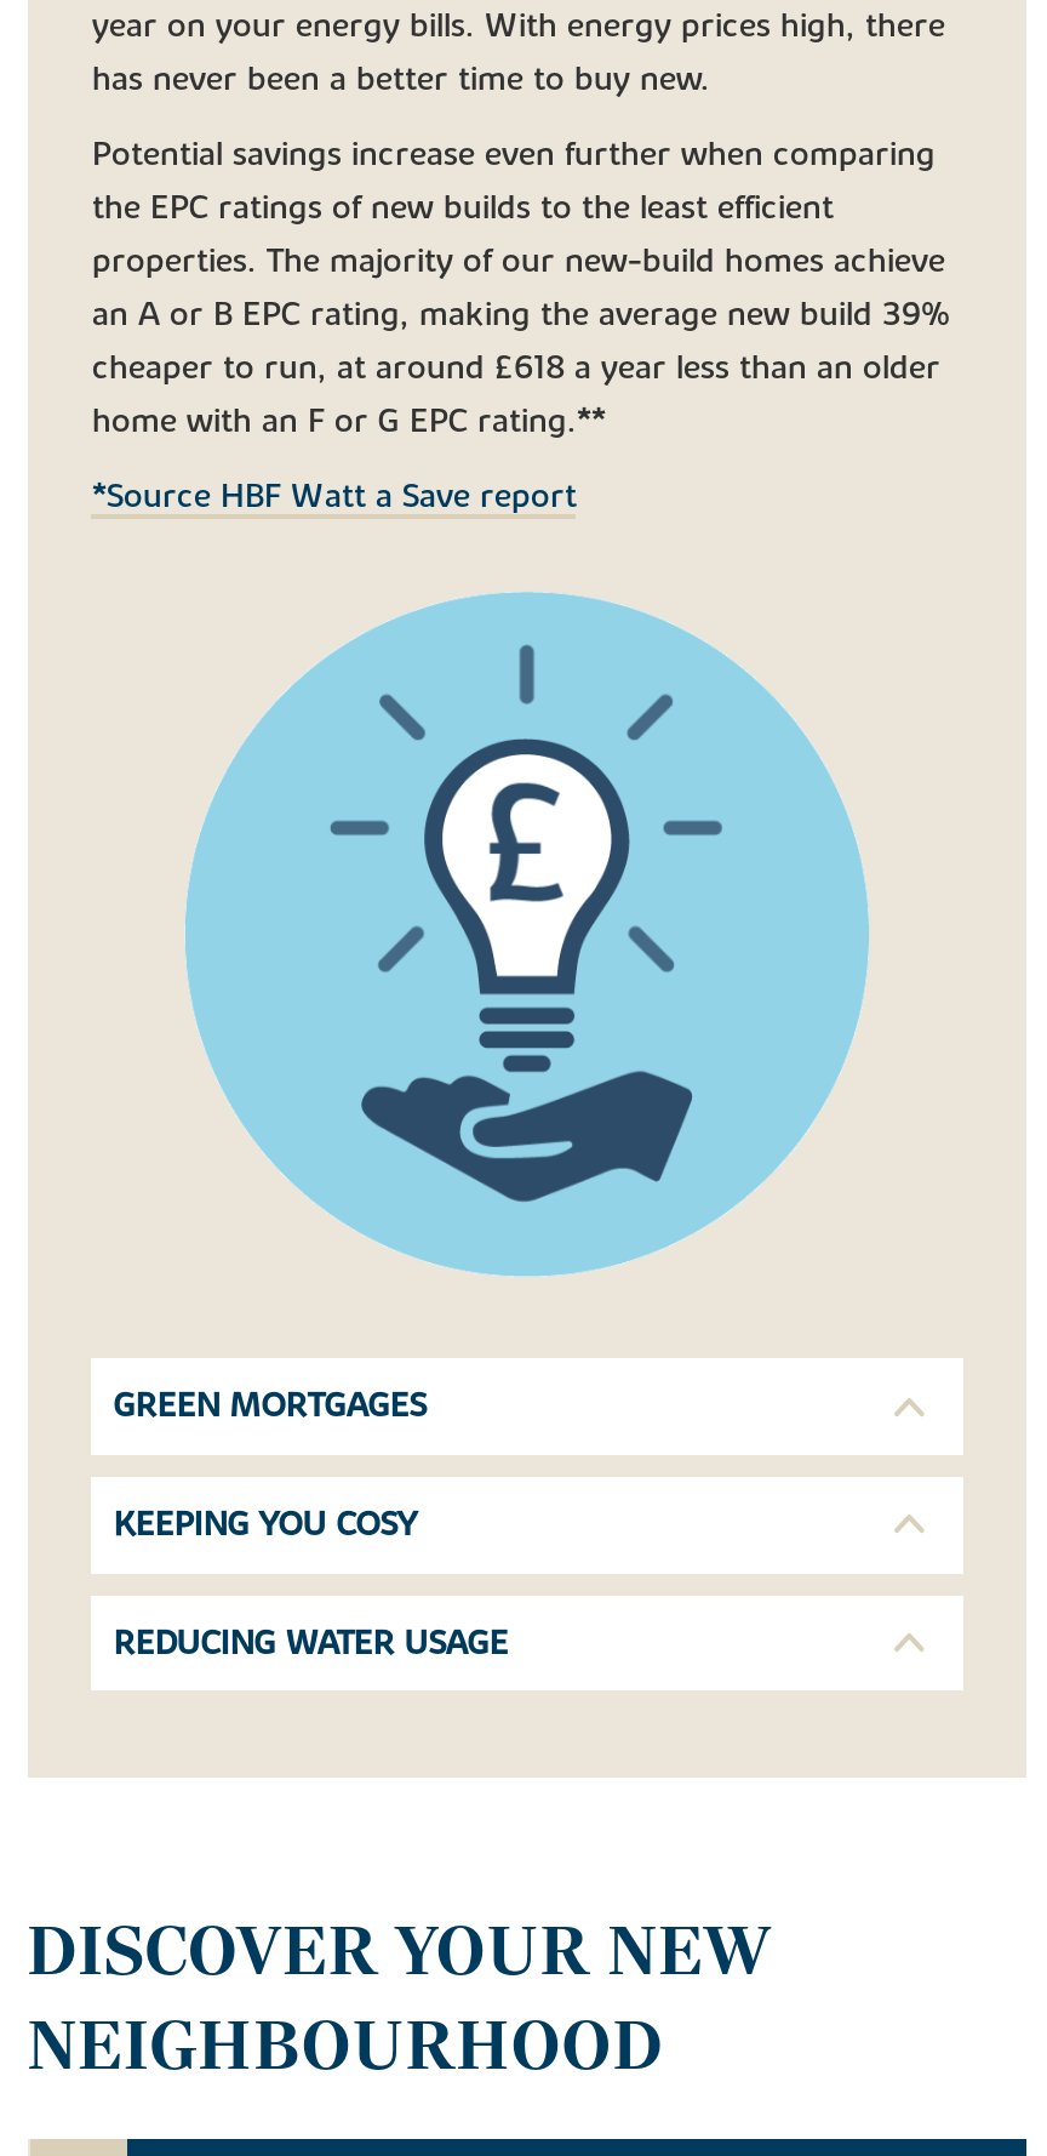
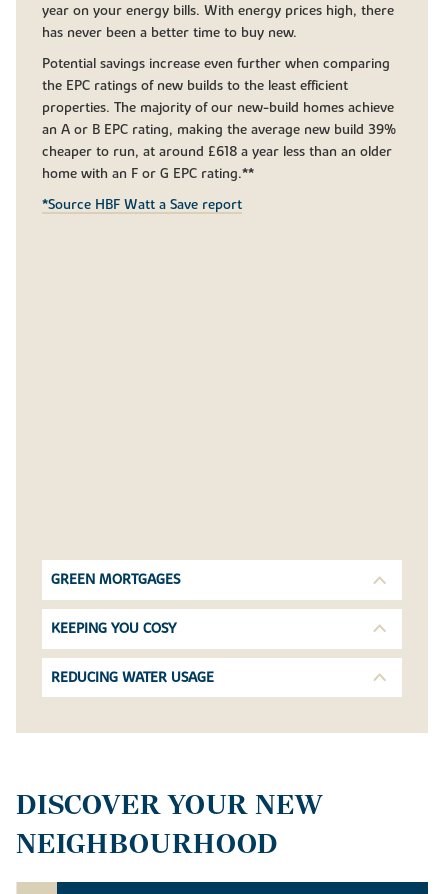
- [image]
